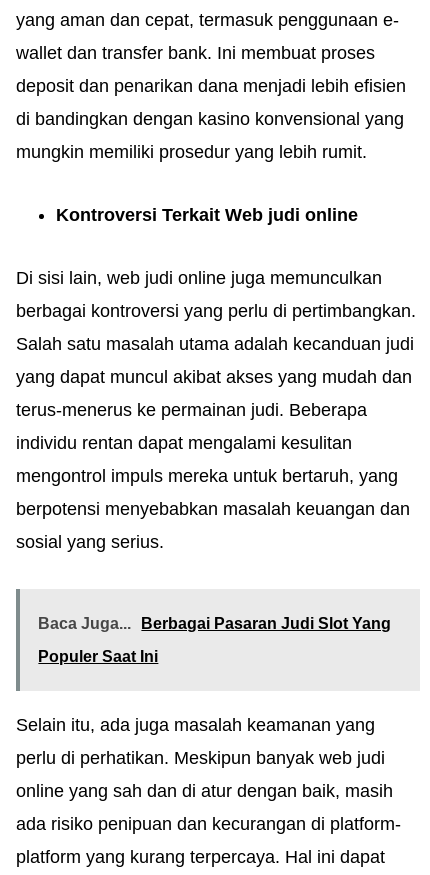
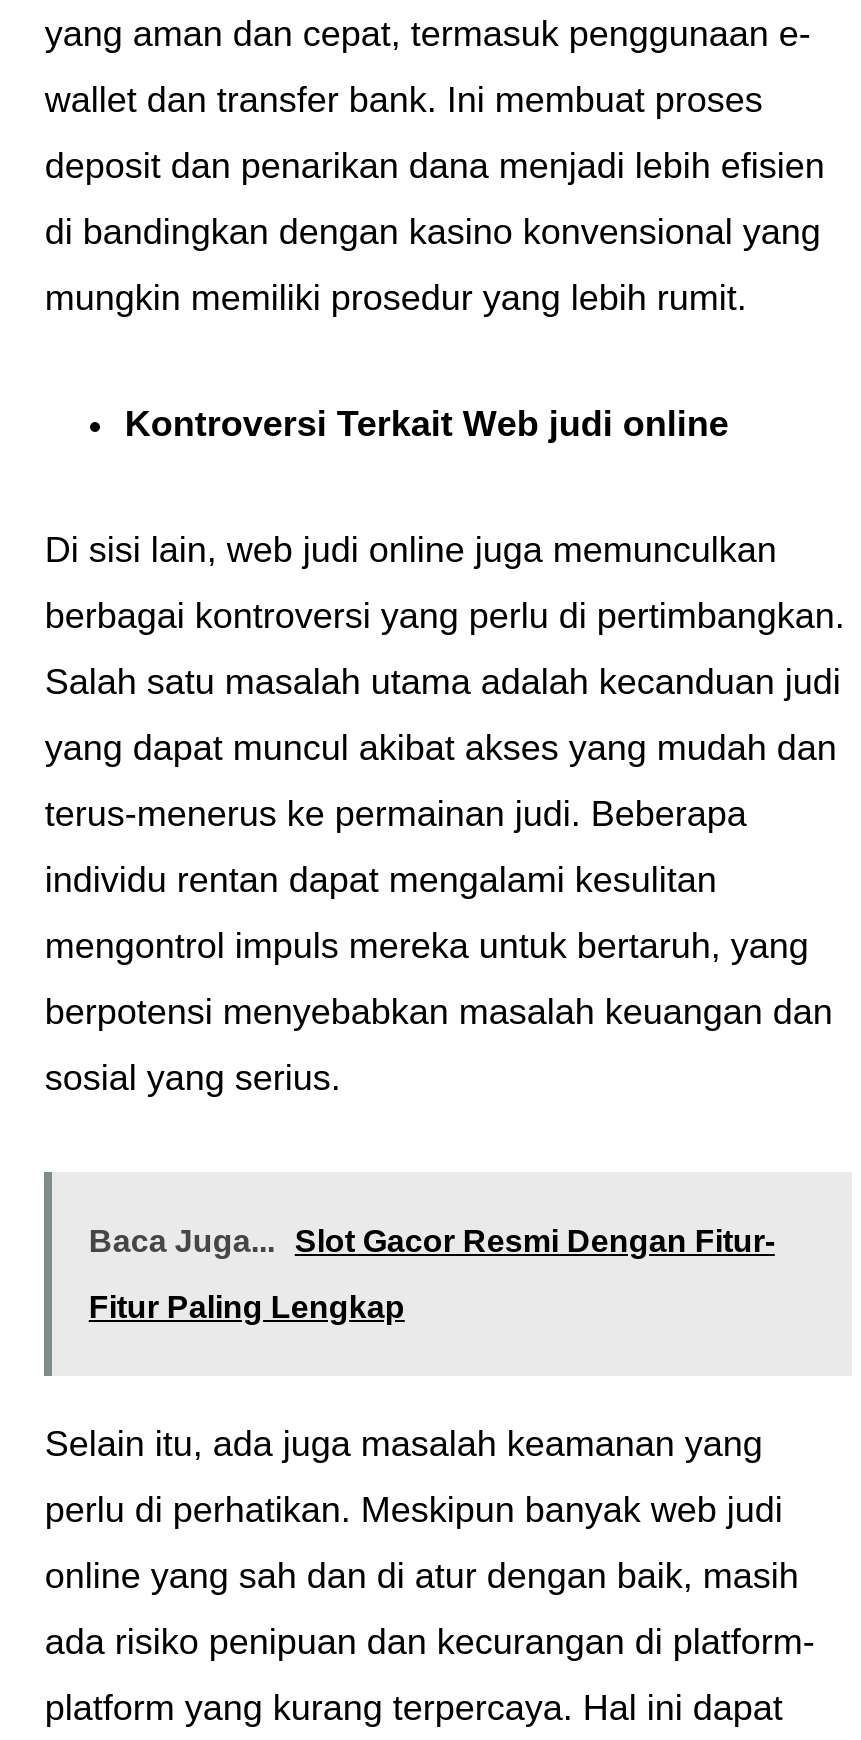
- Baca Juga... Berbagai Pasaran Judi Slot Yang
+ Baca Juga... Slot Gacor Resmi Dengan Fitur-

- Populer Saat Ini
+ Fitur Paling Lengkap
